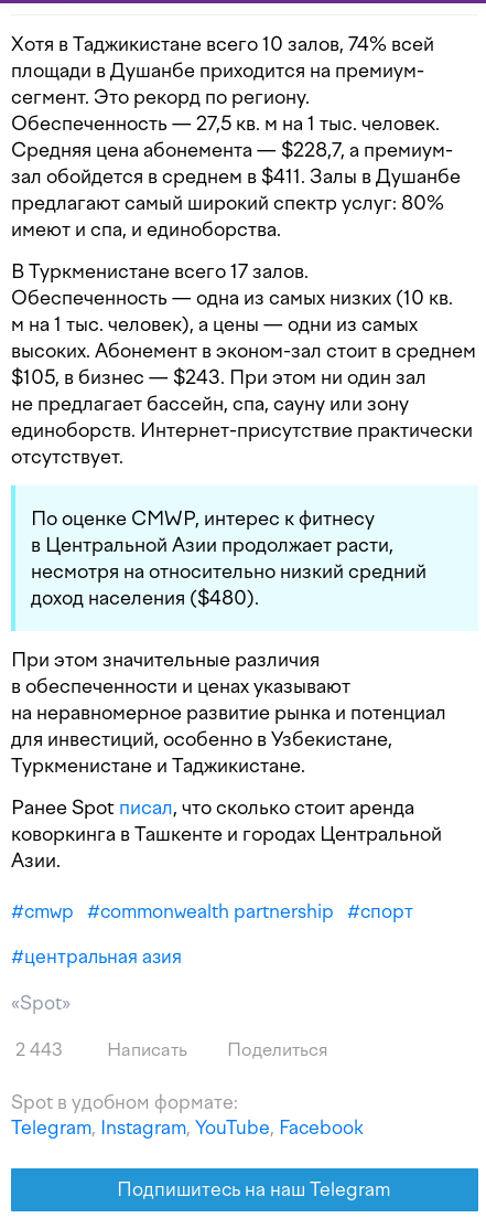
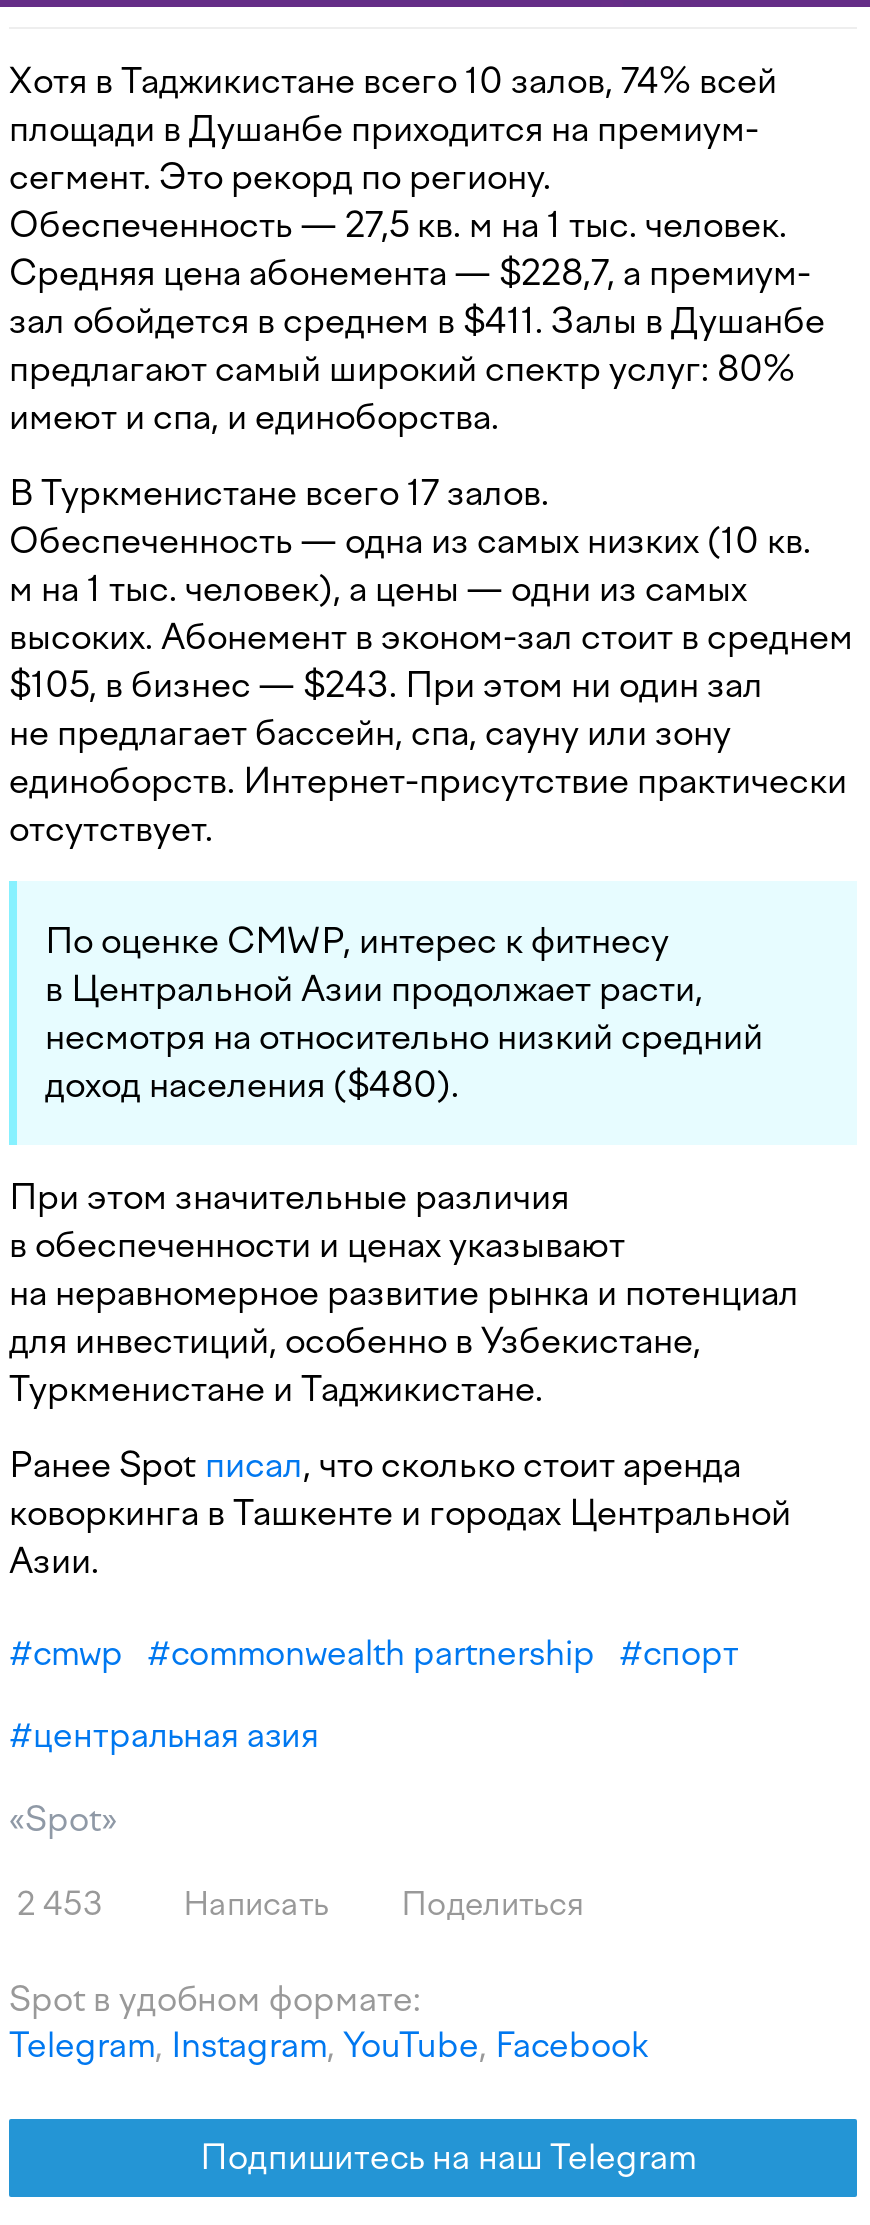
- 2 443 Написать Поделиться
+ 2 453 Написать Поделиться
